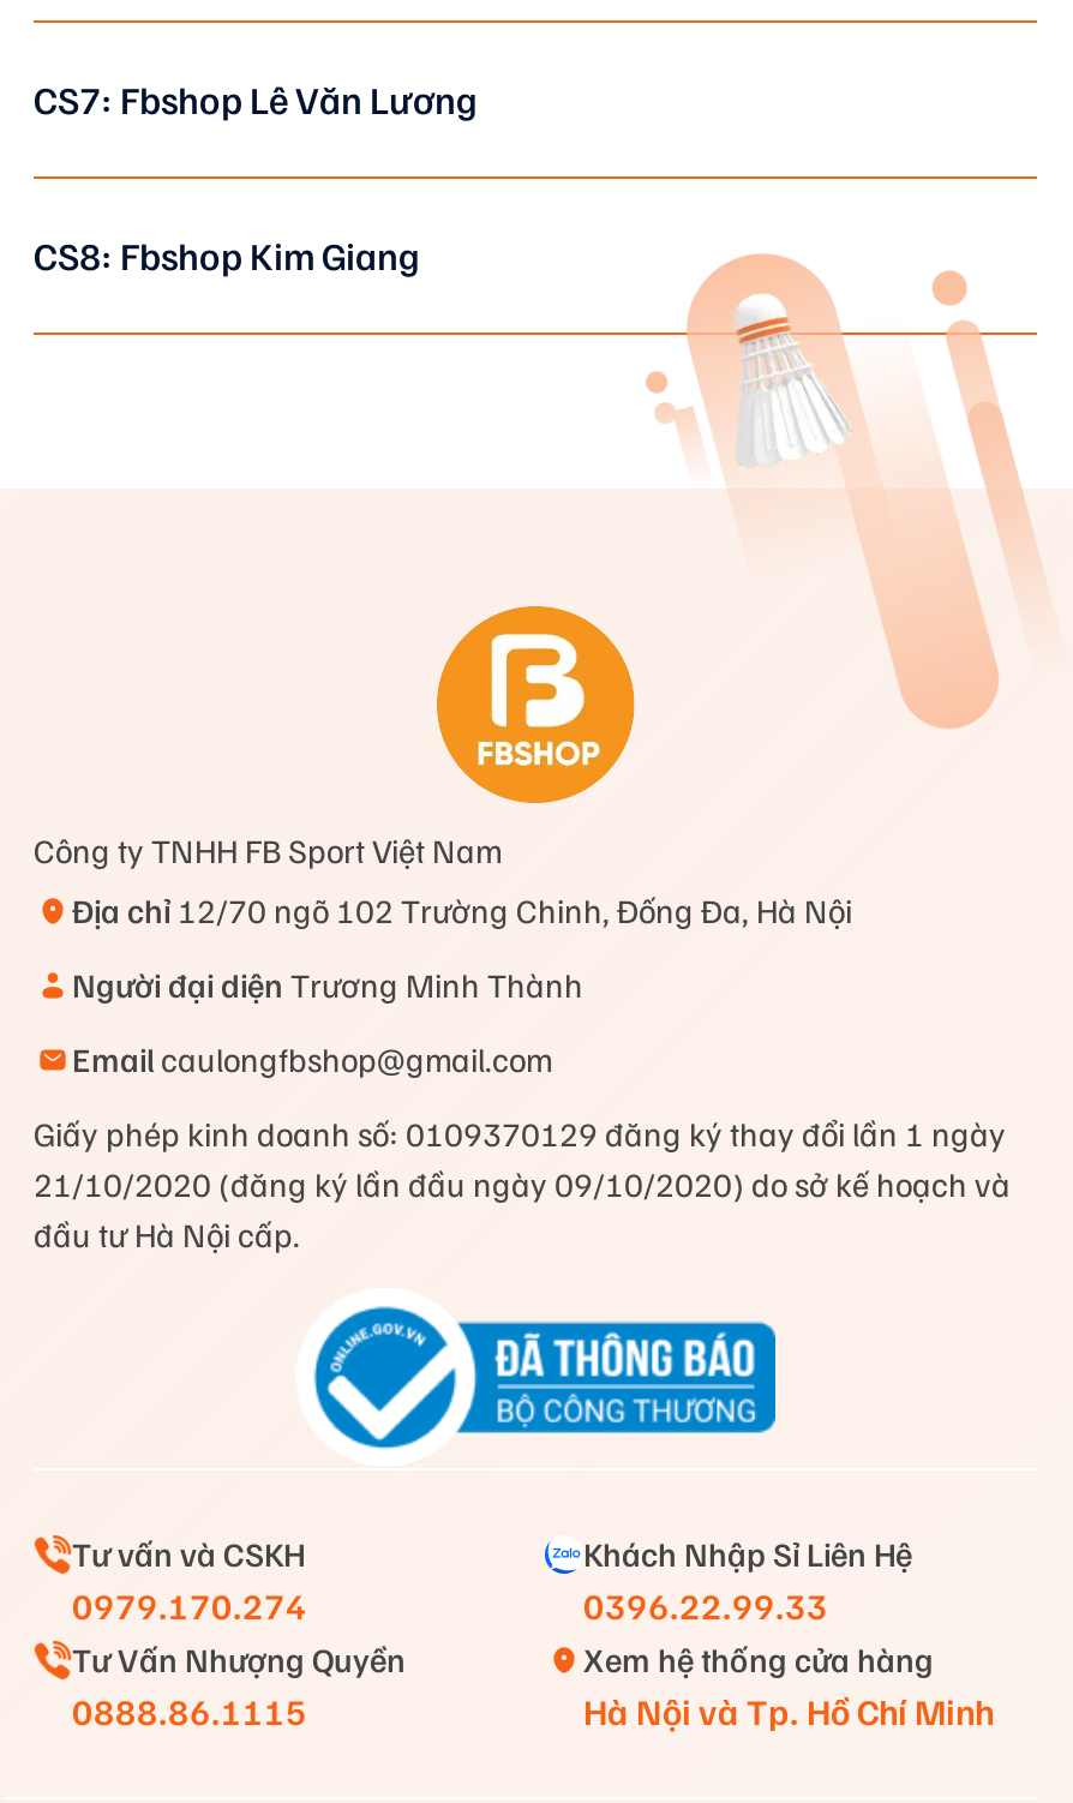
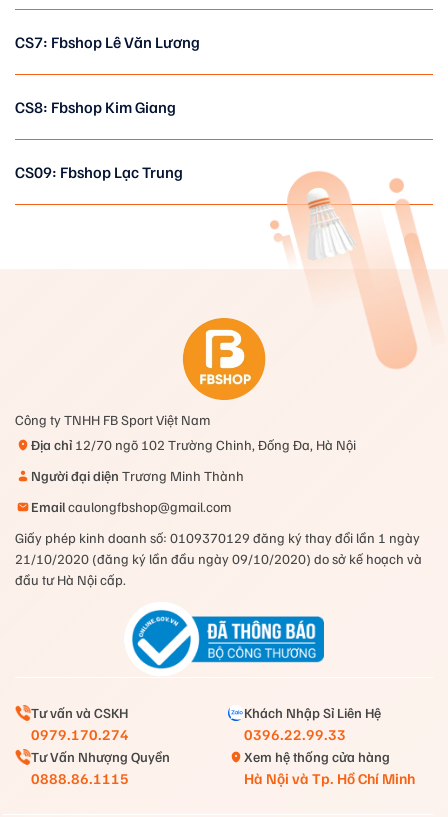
+ CS09: Fbshop Lạc Trung
